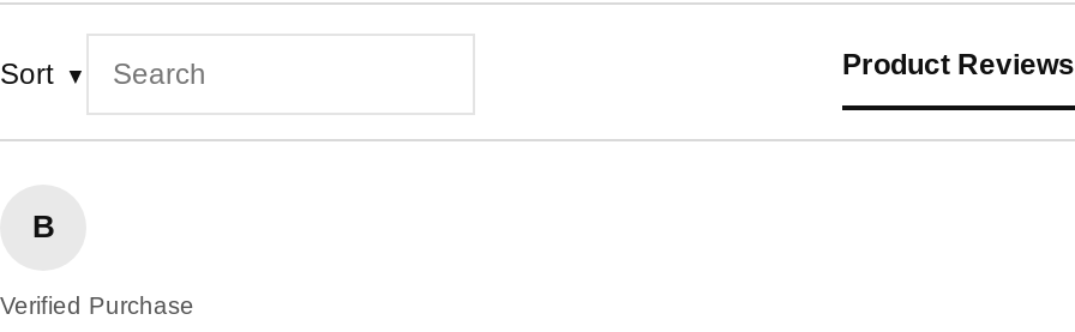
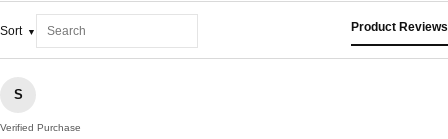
- B
+ S
